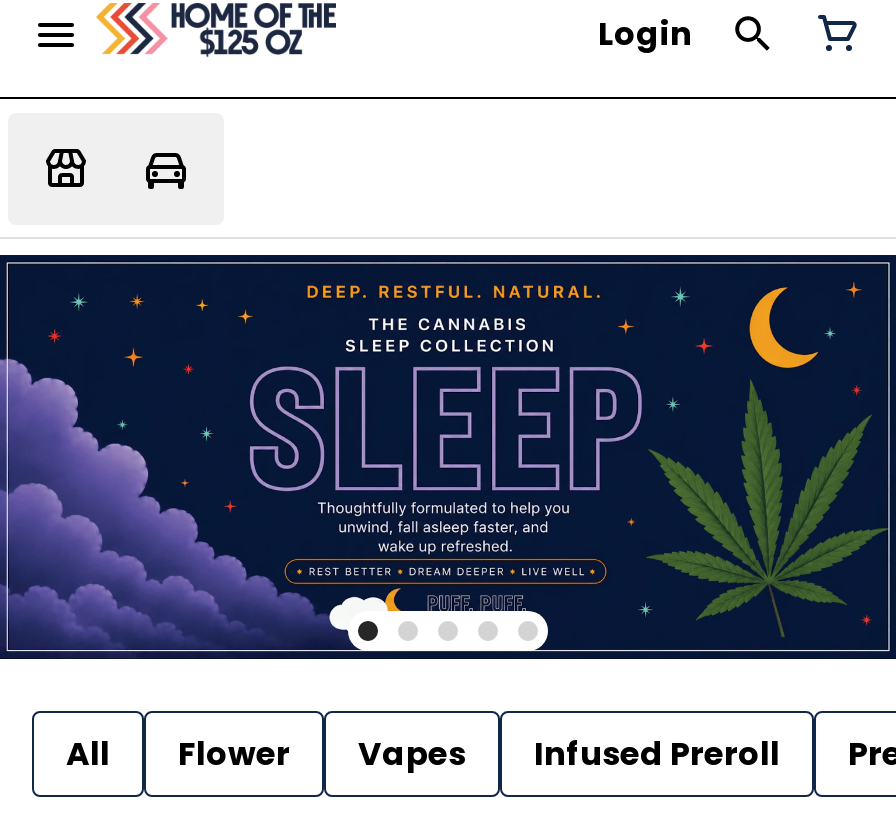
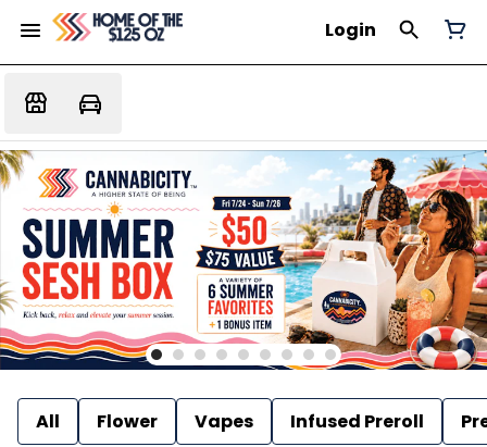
- [image]
+ [image]
